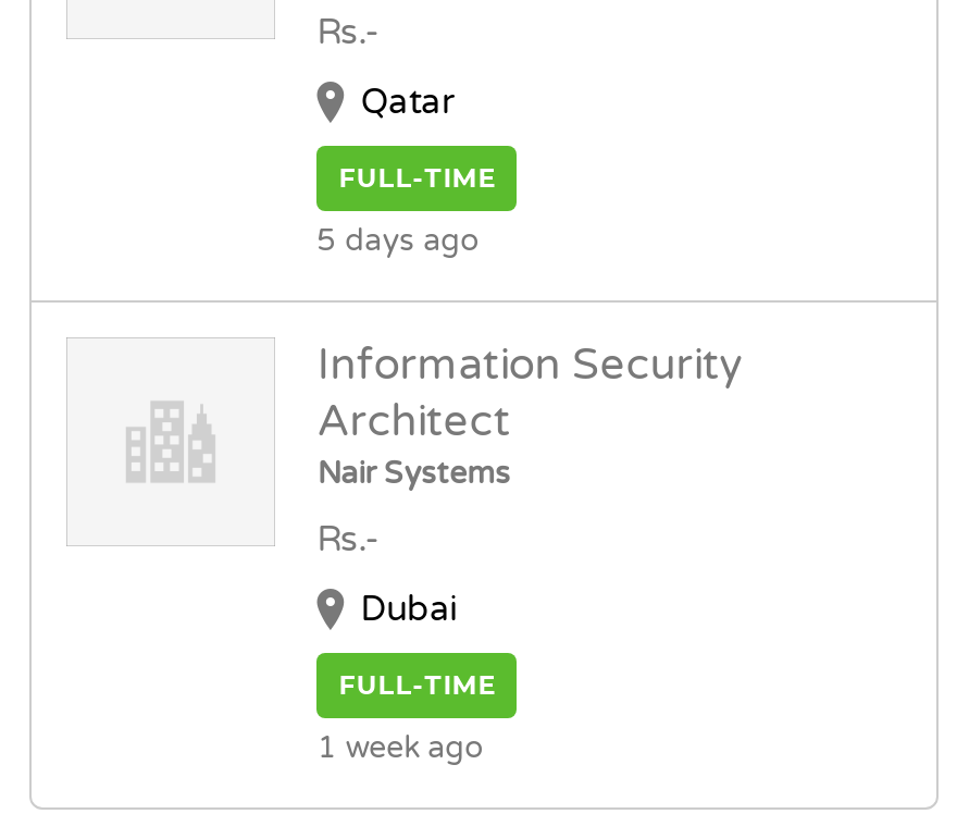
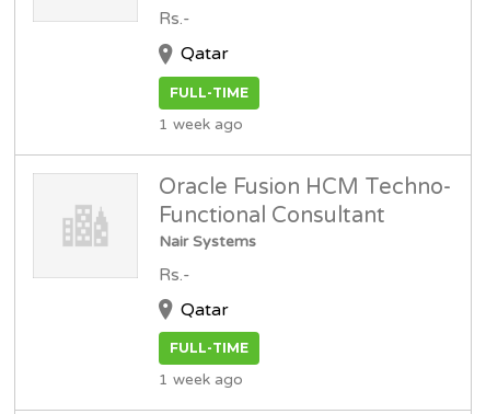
- 5 days ago
+ 1 week ago

- Information Security
- Architect
+ Oracle Fusion HCM Techno-
+ Functional Consultant

- Dubai
+ Qatar
